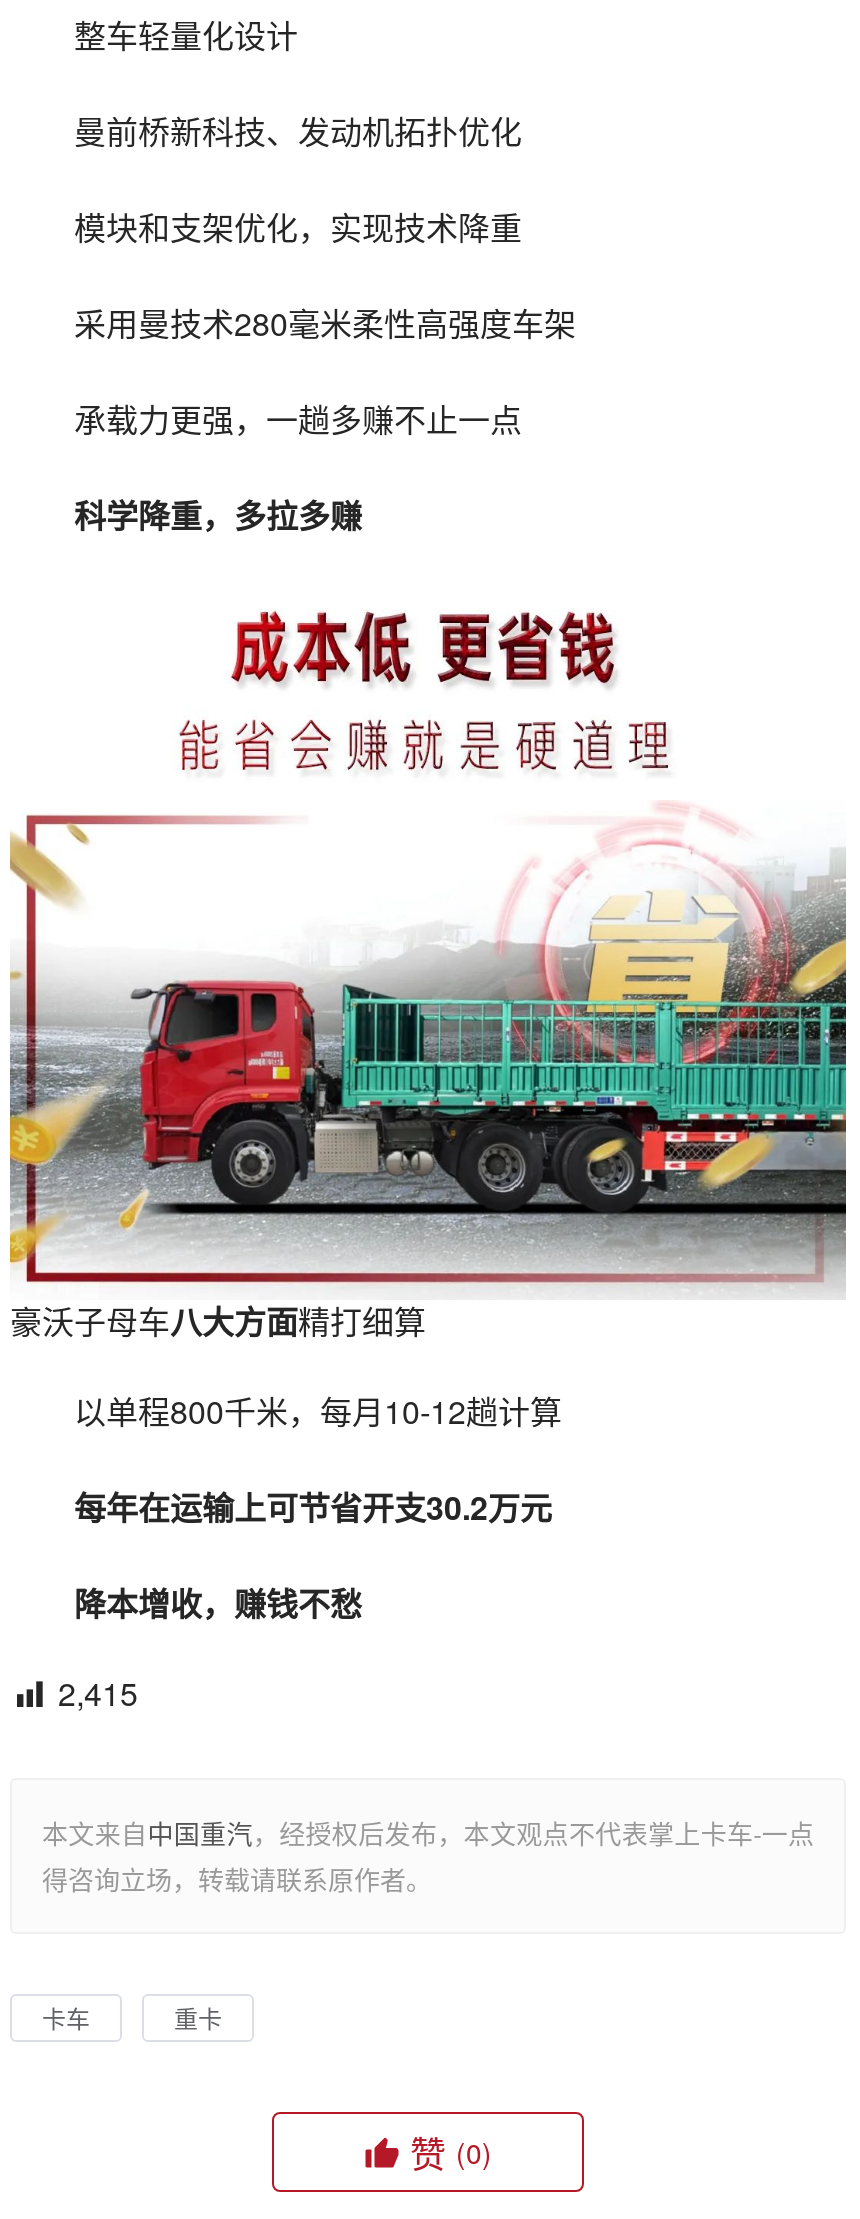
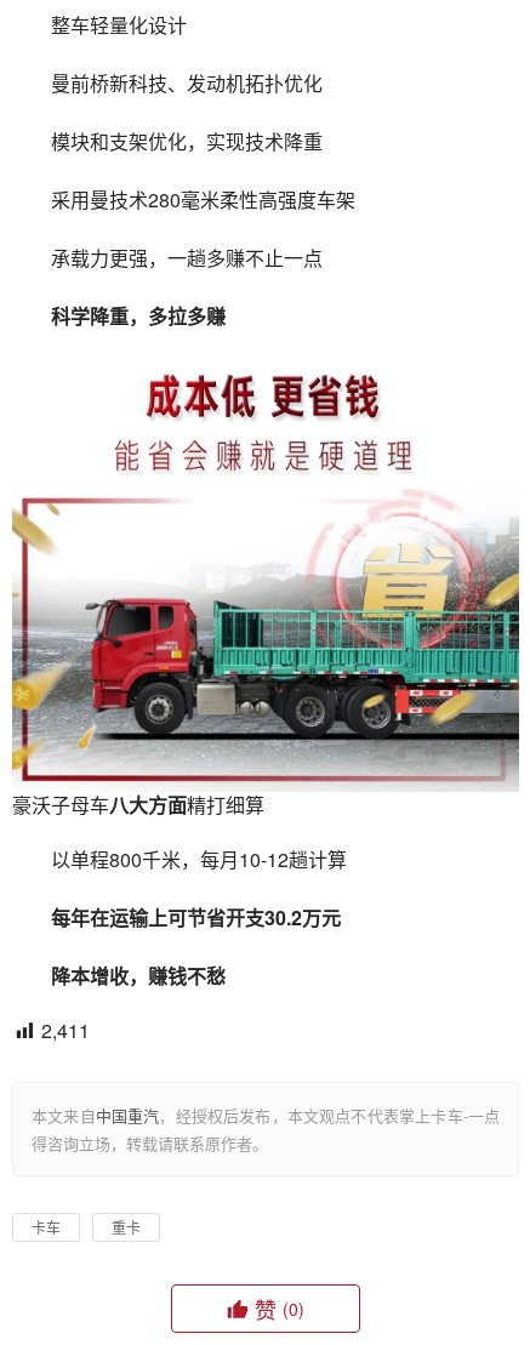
- 2,415
+ 2,411
